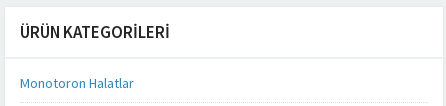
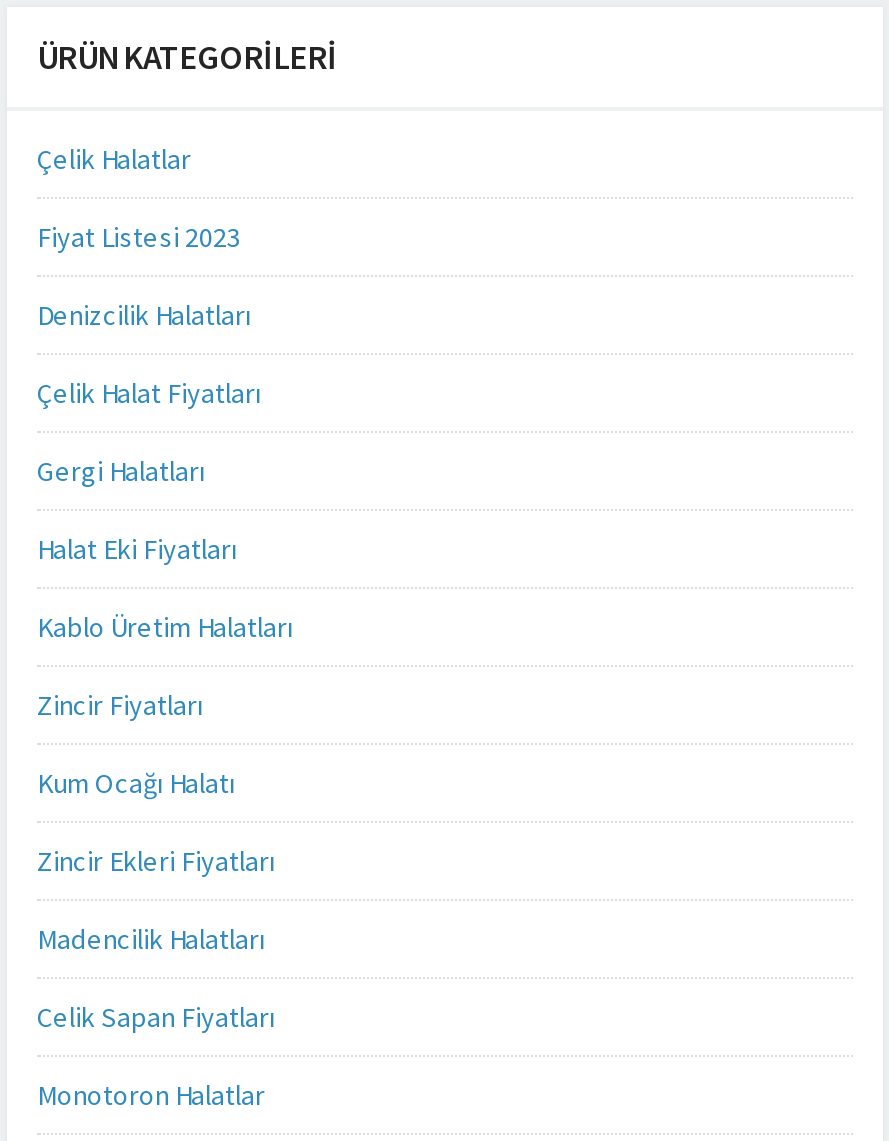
+ Çelik Halatlar
+ Fiyat Listesi 2023
+ Denizcilik Halatları
+ Çelik Halat Fiyatları
+ Gergi Halatları
+ Halat Eki Fiyatları
+ Kablo Üretim Halatları
+ Zincir Fiyatları
+ Kum Ocağı Halatı
+ Zincir Ekleri Fiyatları
+ Madencilik Halatları
+ Celik Sapan Fiyatları
